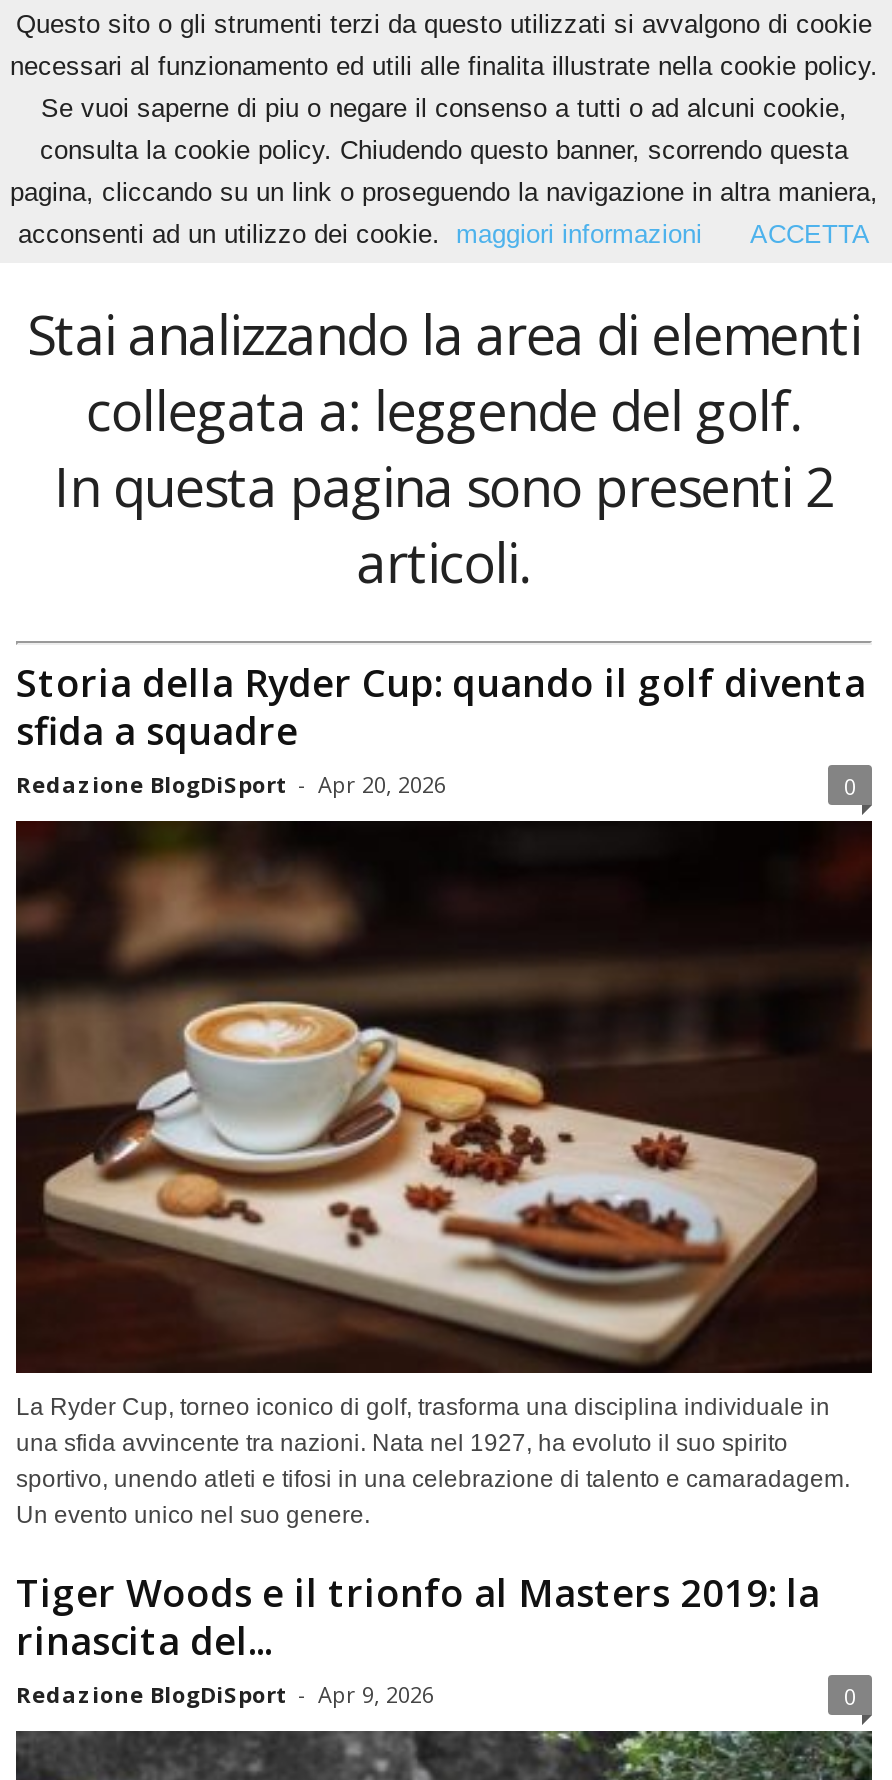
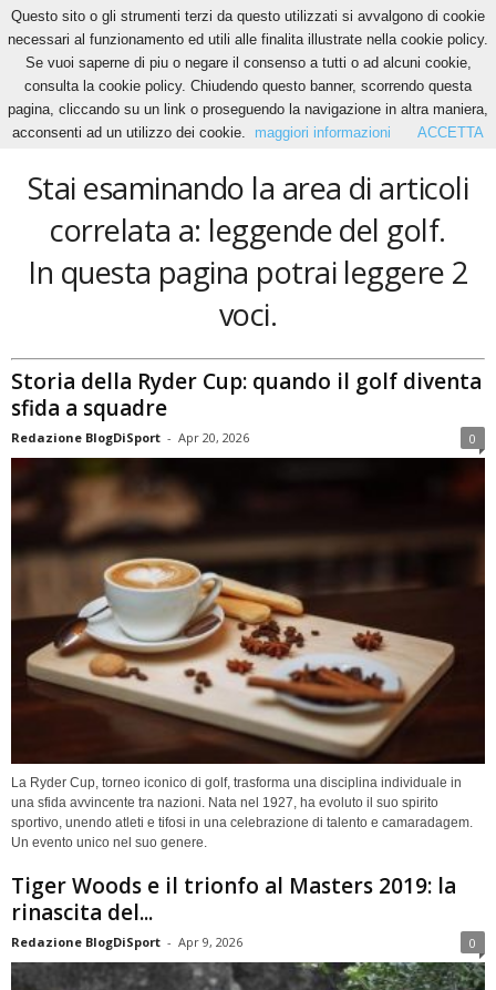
- Stai analizzando la area di elementi
- collegata a: leggende del golf.
- In questa pagina sono presenti 2
- articoli.
+ Stai esaminando la area di articoli
+ correlata a: leggende del golf.
+ In questa pagina potrai leggere 2
+ voci.
